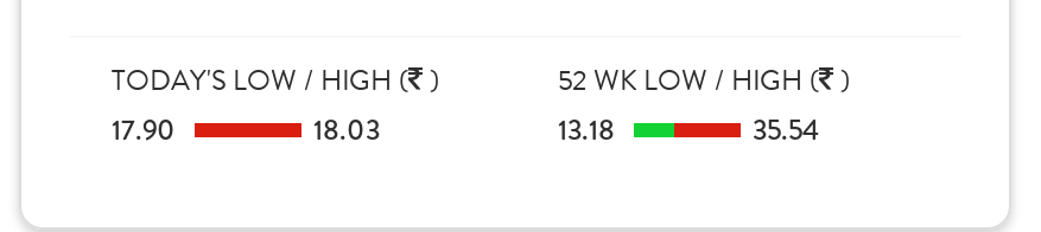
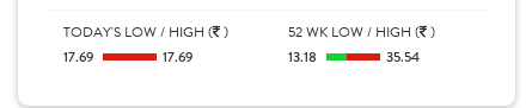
- 17.90
+ 17.69

- 18.03
+ 17.69
